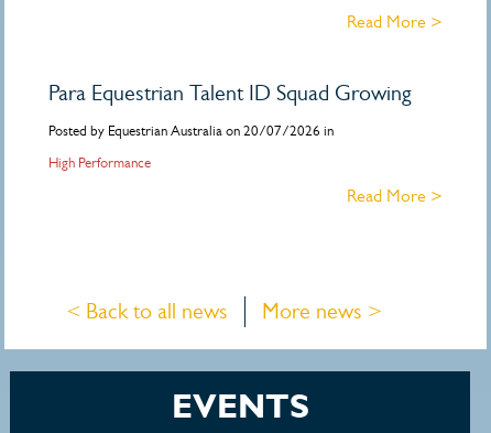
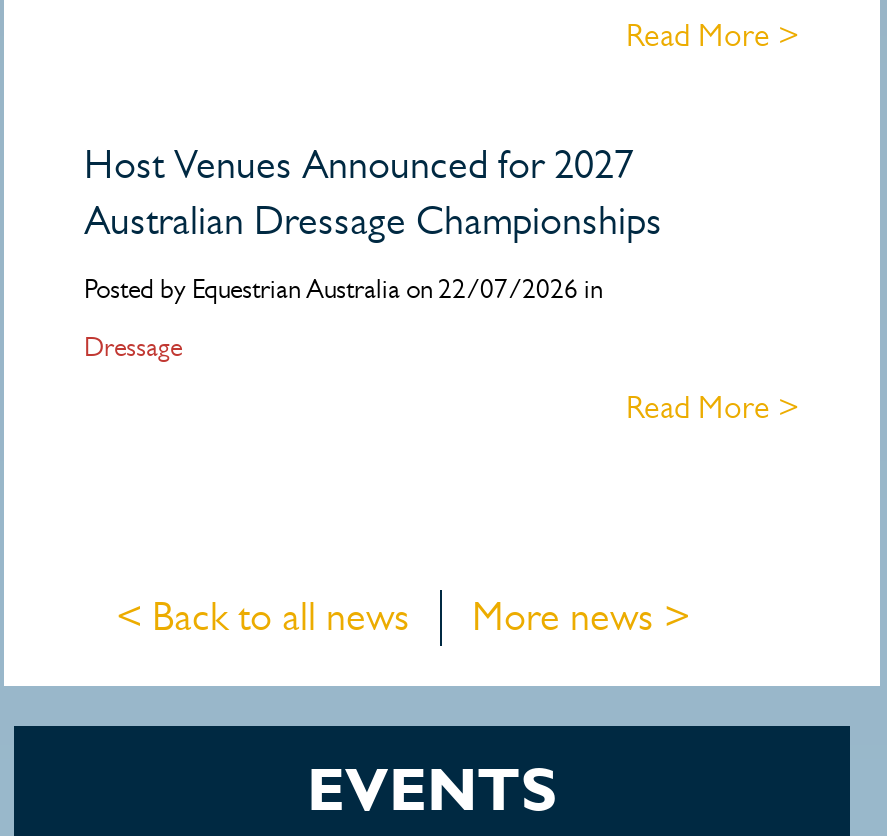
- Para Equestrian Talent ID Squad Growing
+ Host Venues Announced for 2027
+ Australian Dressage Championships

- Posted by Equestrian Australia on 20/07/2026 in
+ Posted by Equestrian Australia on 22/07/2026 in

- High Performance
+ Dressage
